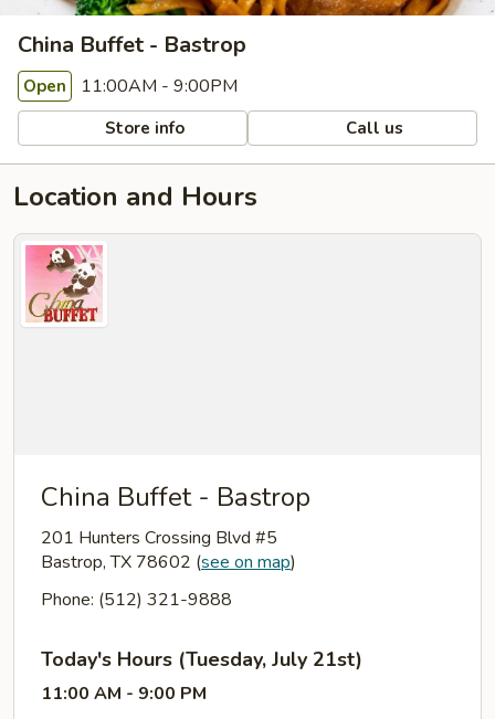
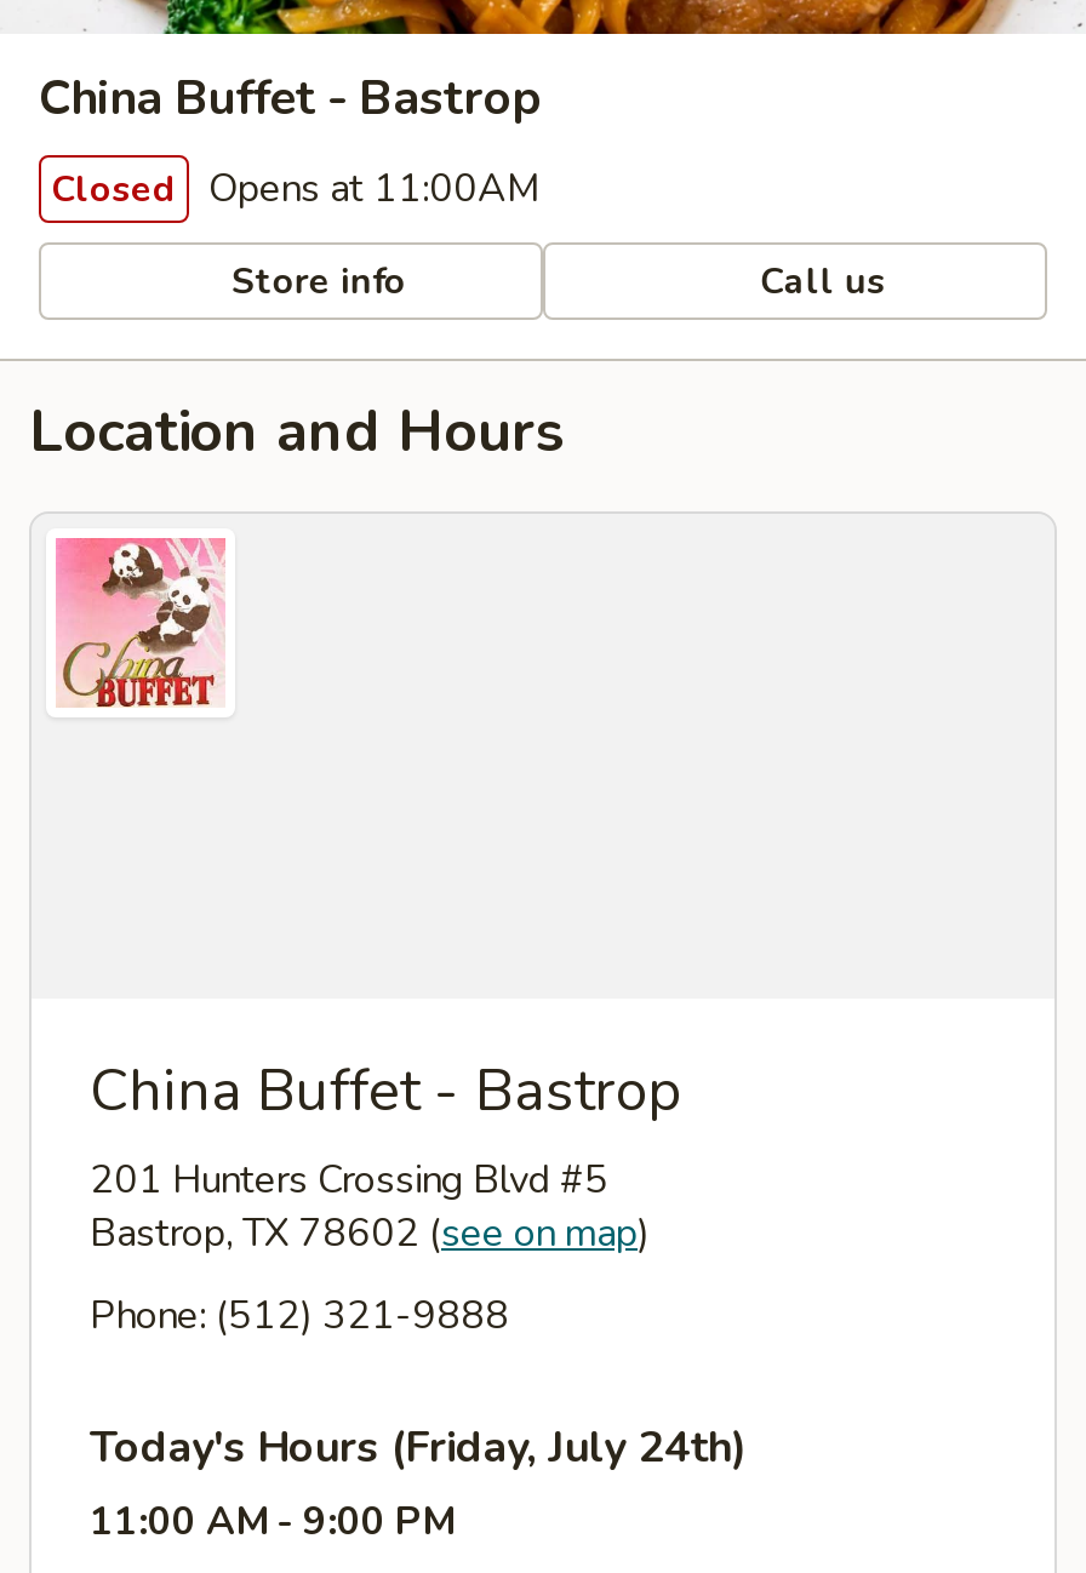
- Open 11:00AM - 9:00PM
+ Closed Opens at 11:00AM

- Today's Hours (Tuesday, July 21st)
+ Today's Hours (Friday, July 24th)
